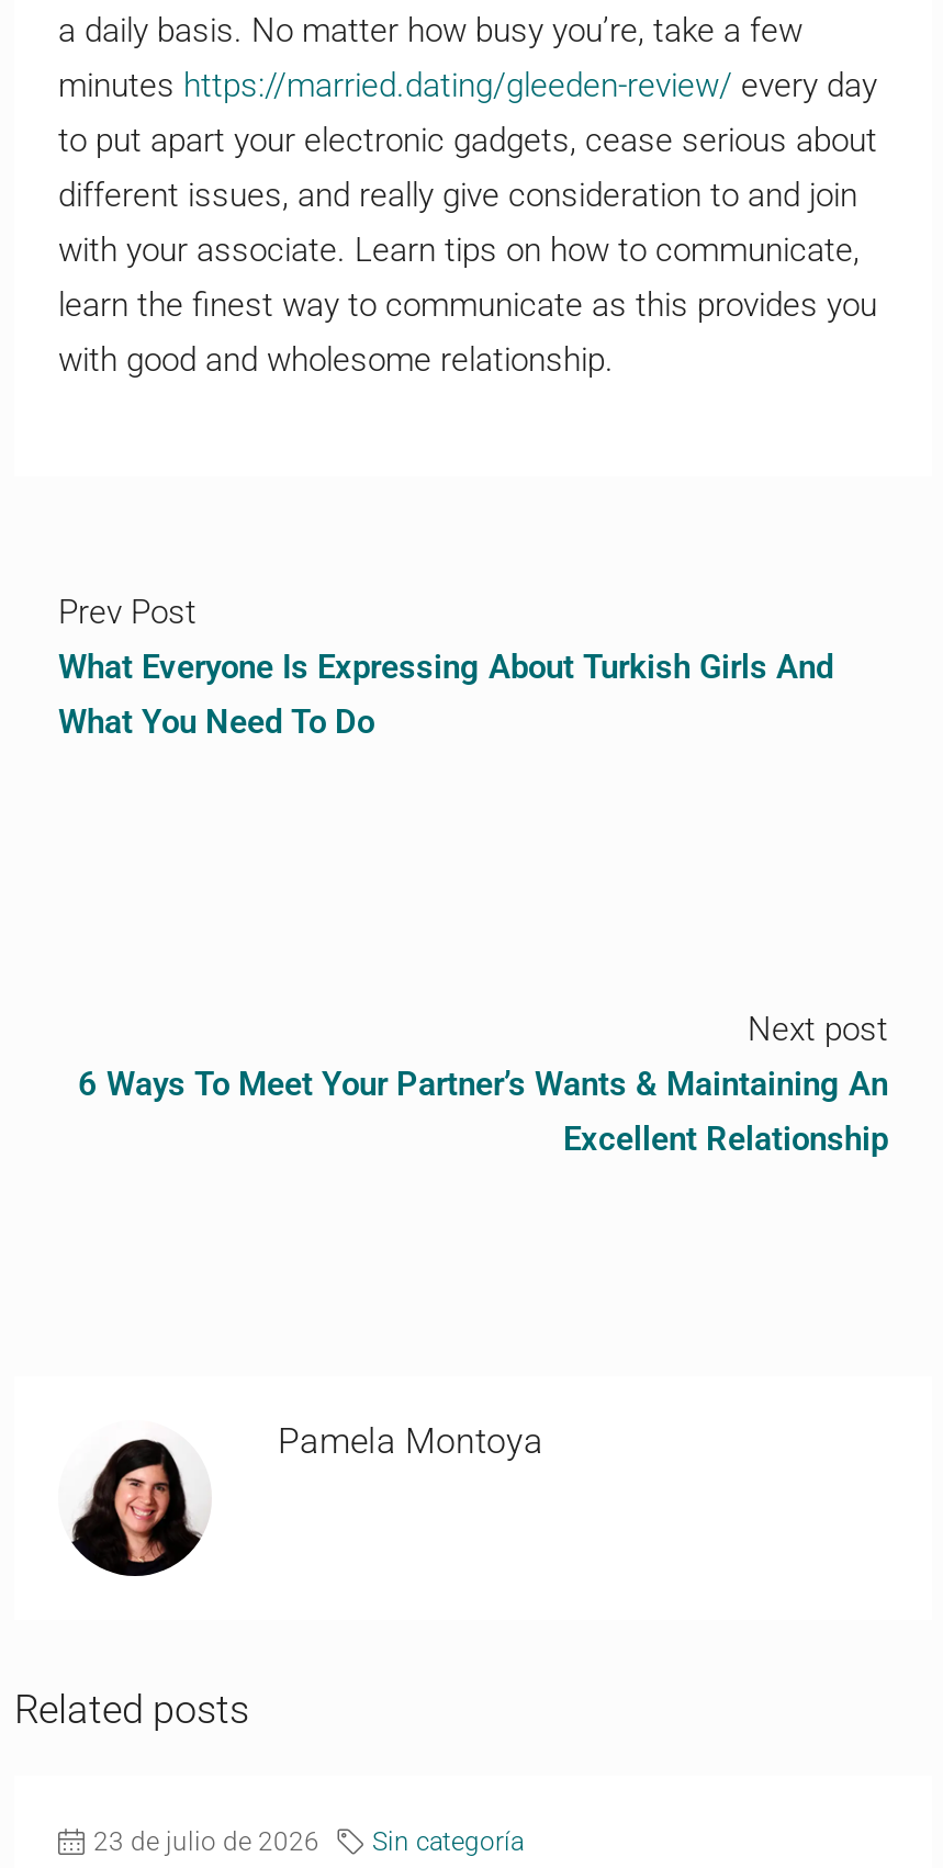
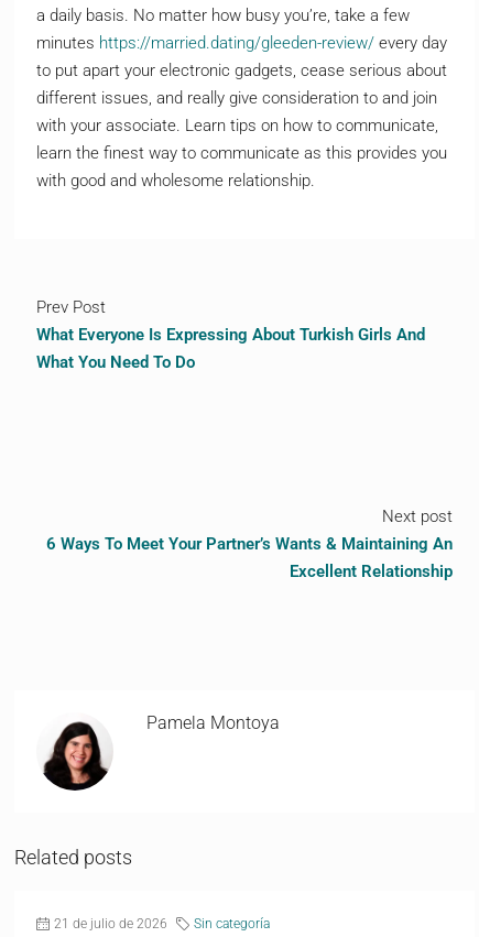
- 23 de julio de 2026 Sin categoría
+ 21 de julio de 2026 Sin categoría
